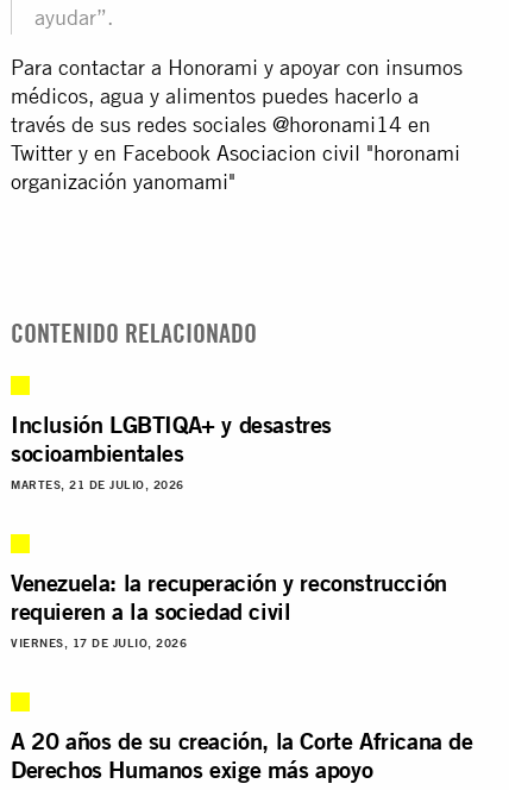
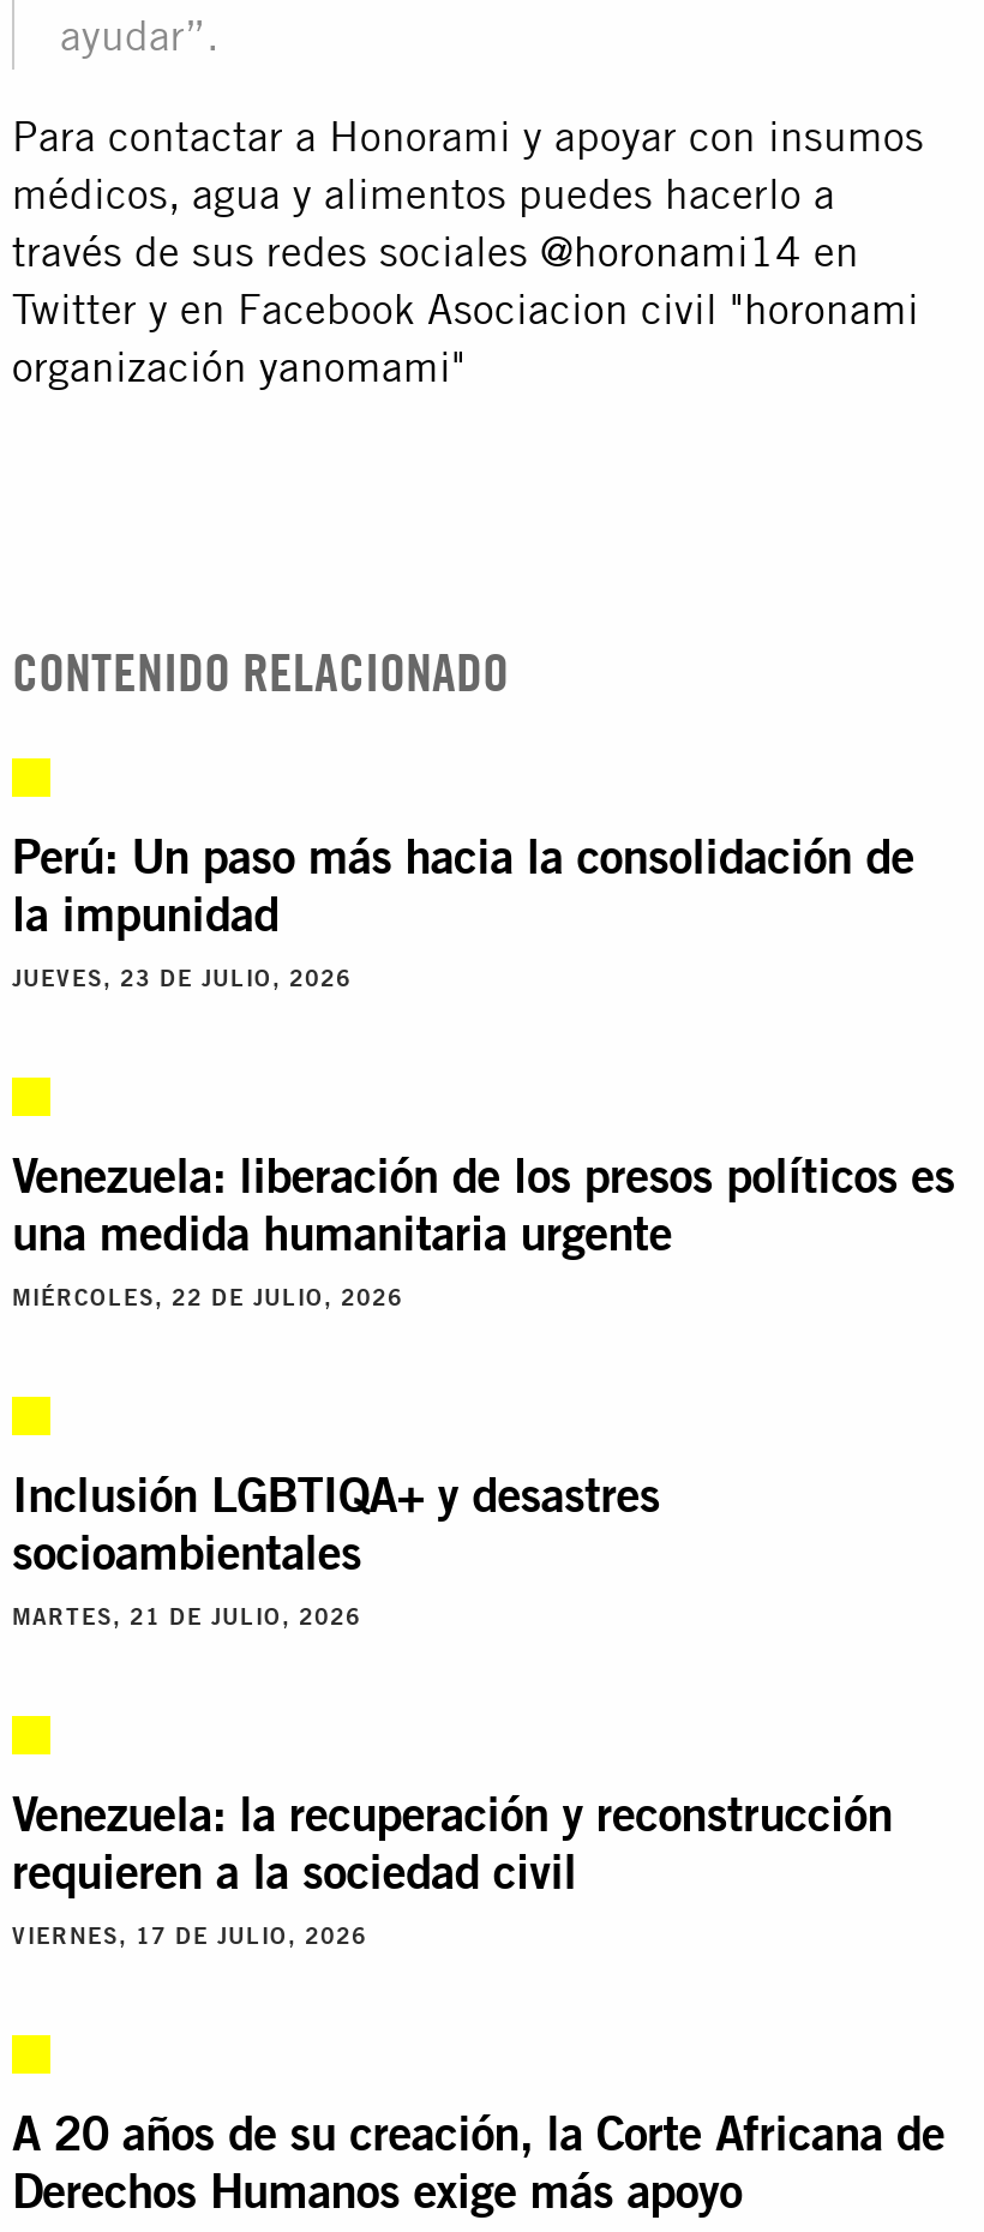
+ Perú: Un paso más hacia la consolidación de
+ la impunidad
+ JUEVES, 23 DE JULIO, 2026

+ Venezuela: liberación de los presos políticos es
+ una medida humanitaria urgente
+ MIÉRCOLES, 22 DE JULIO, 2026
